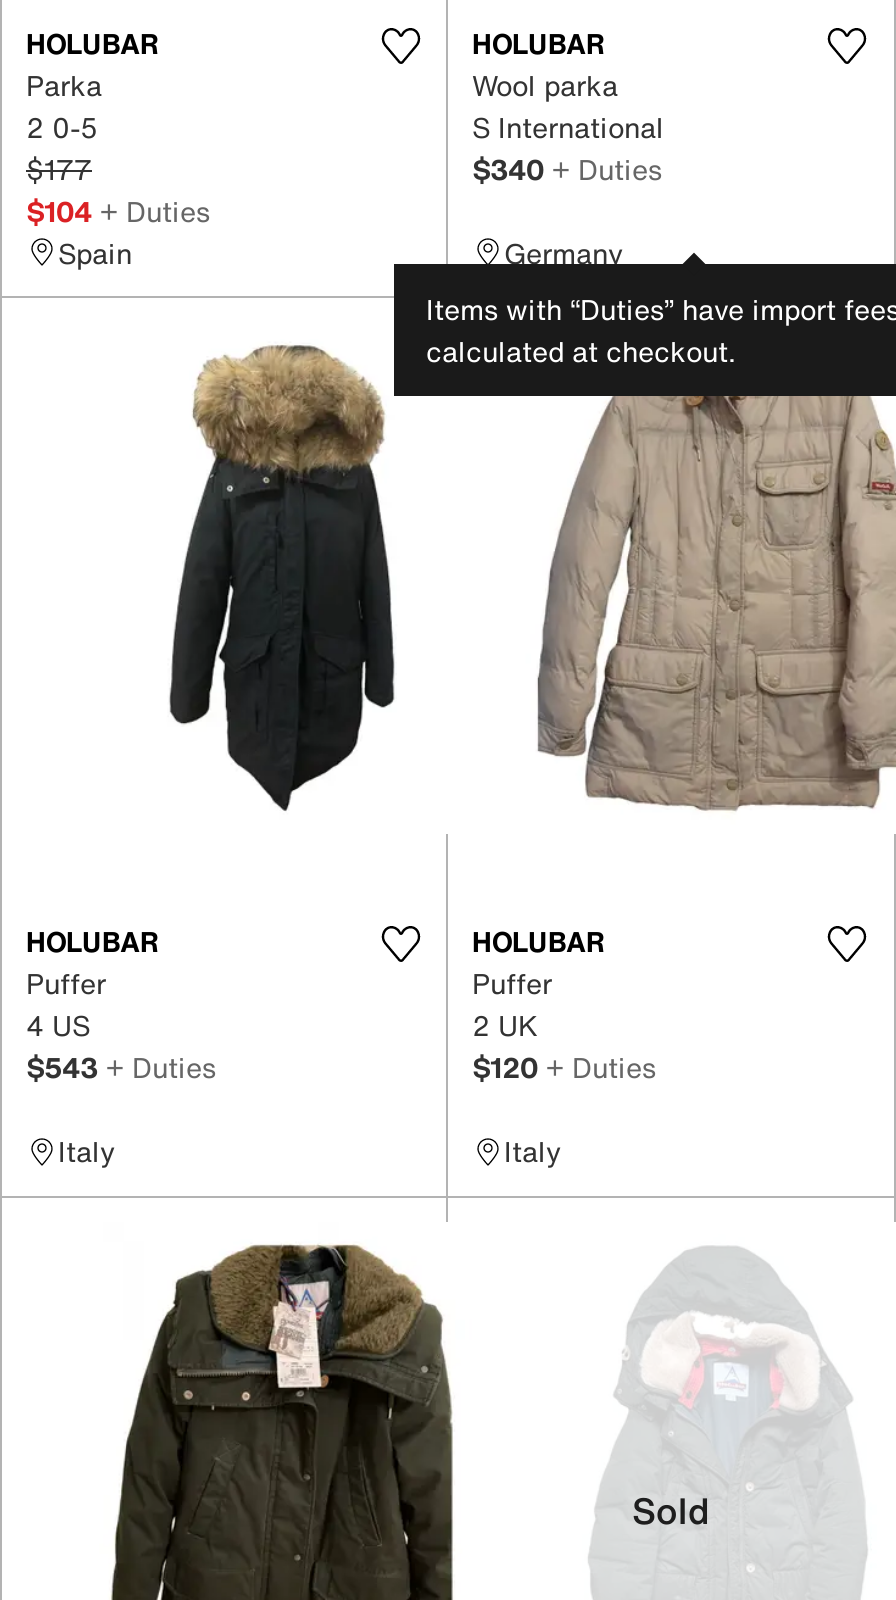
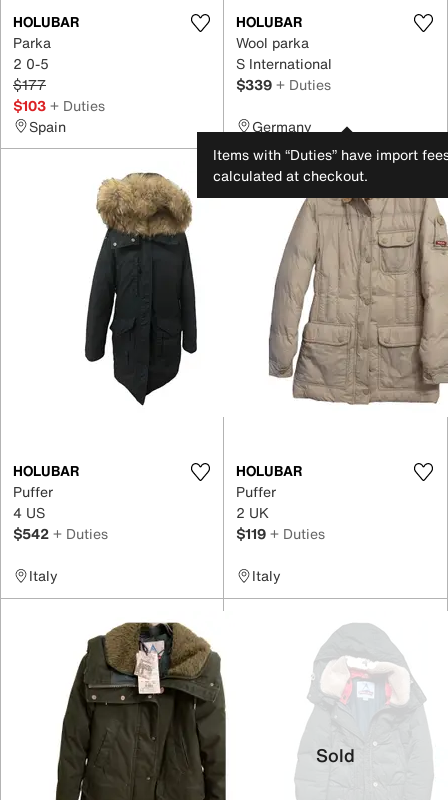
- $340 + Duties
+ $339 + Duties

- $104 + Duties
+ $103 + Duties

- $543 + Duties
+ $542 + Duties

- $120 + Duties
+ $119 + Duties
